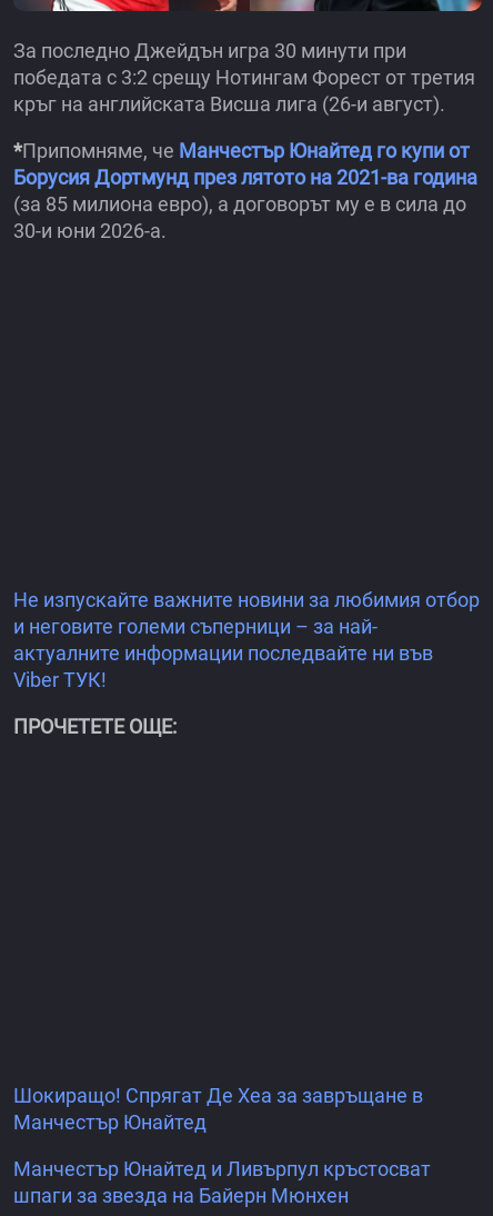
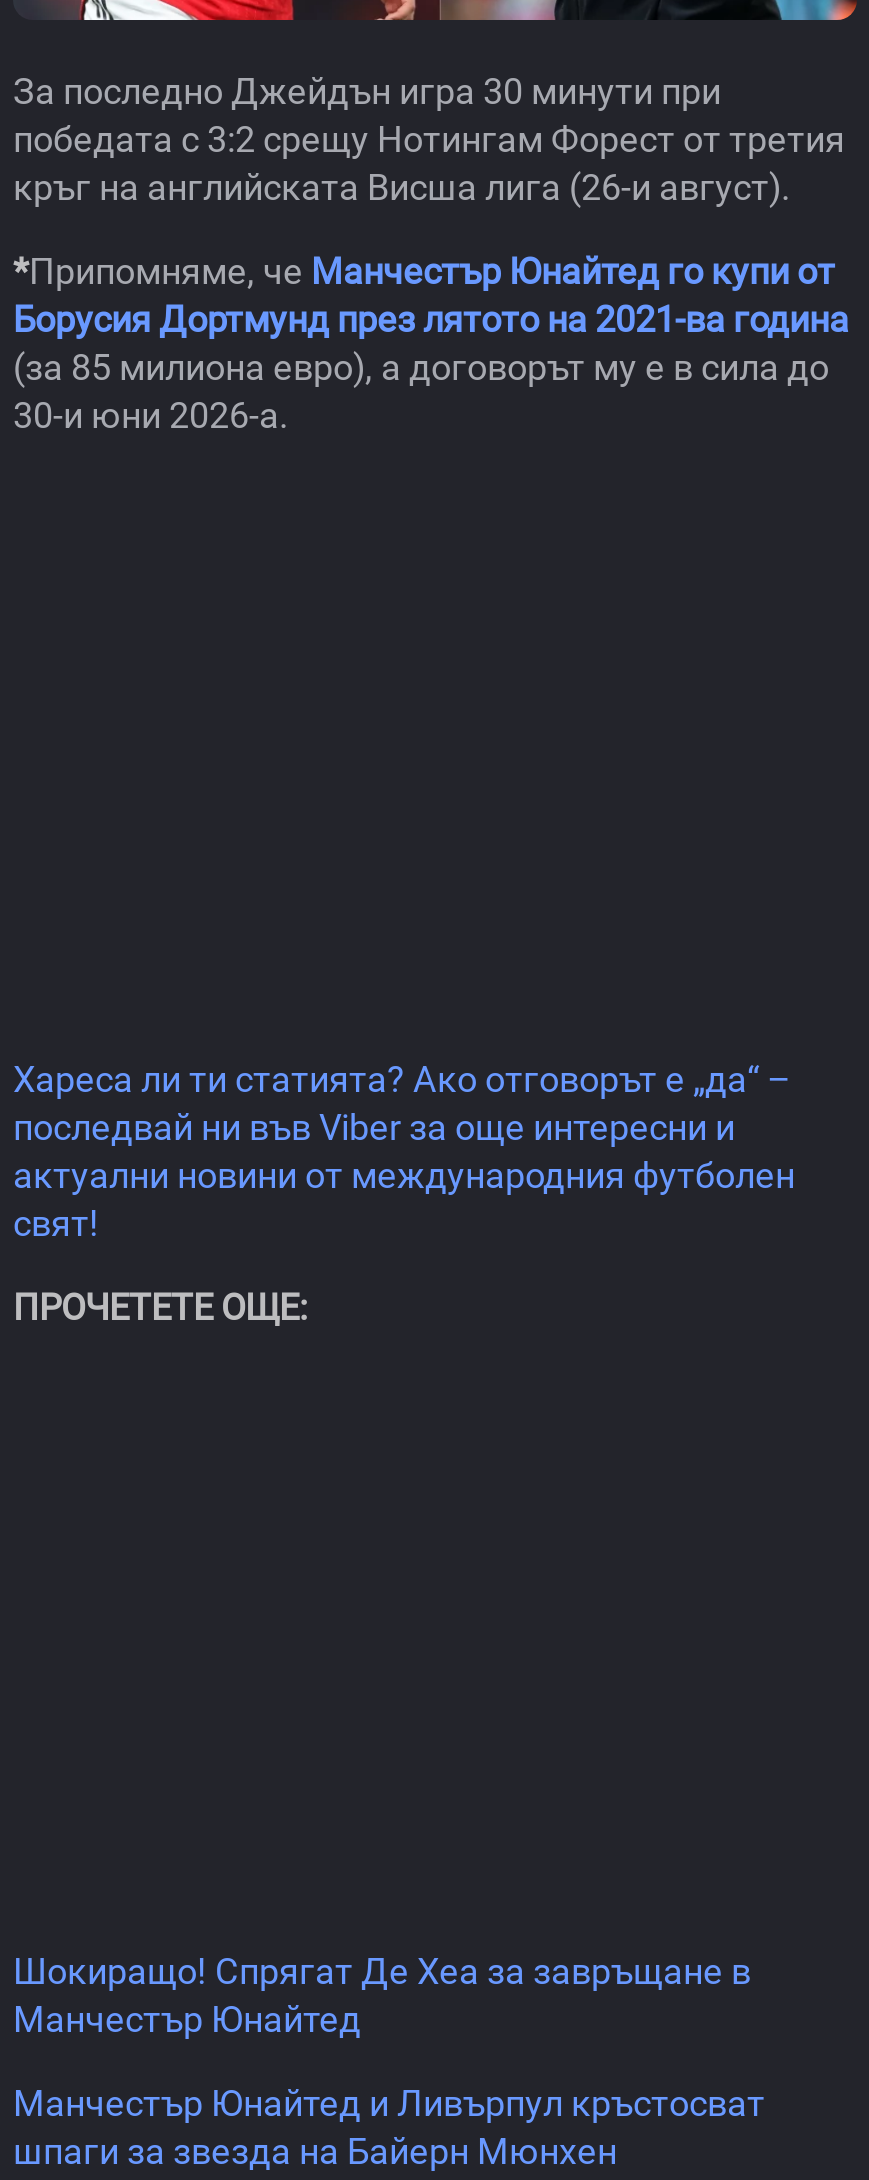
- Не изпускайте важните новини за любимия отбор
- и неговите големи съперници – за най-
- актуалните информации последвайте ни във
- Viber ТУК!
+ Хареса ли ти статията? Ако отговорът е „да“ –
+ последвай ни във Viber за още интересни и
+ актуални новини от международния футболен
+ свят!
